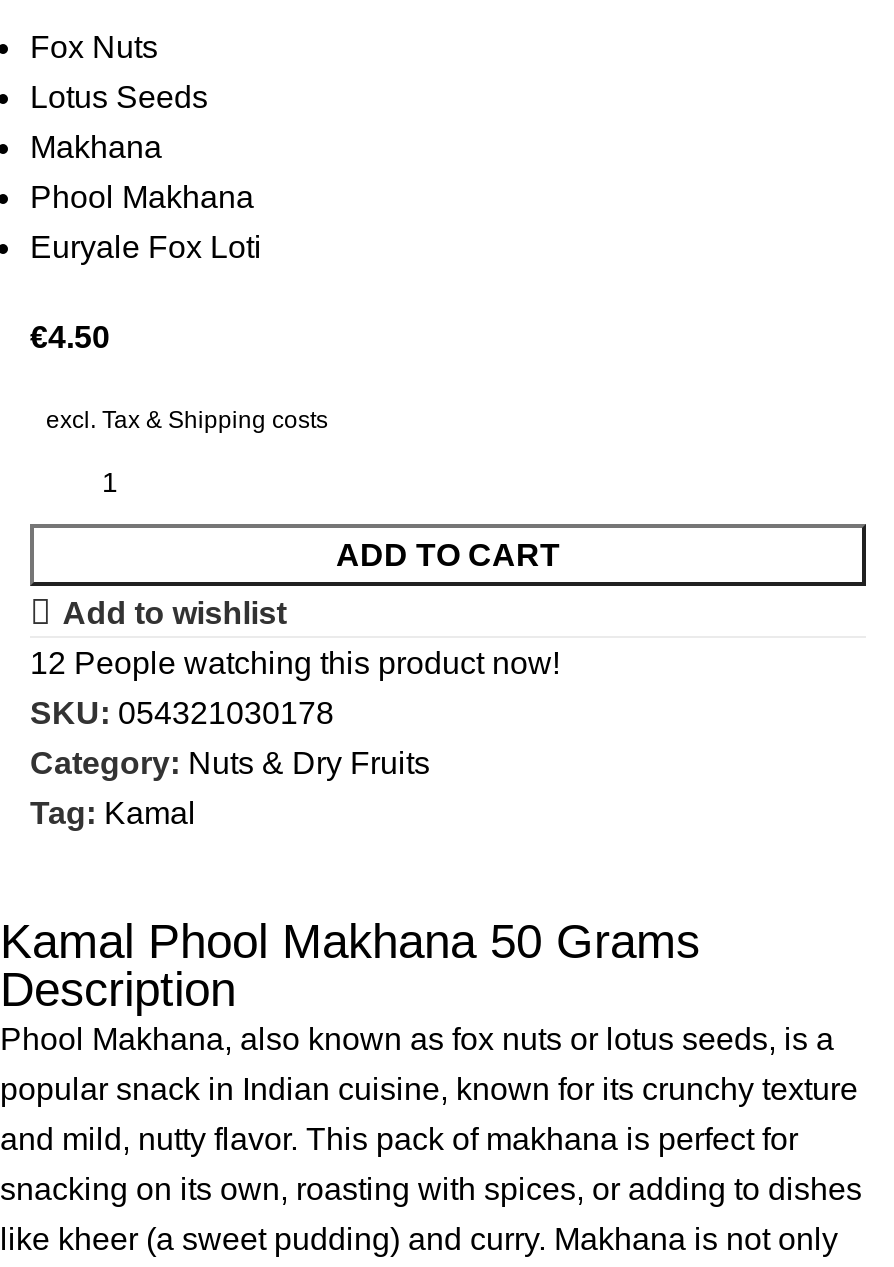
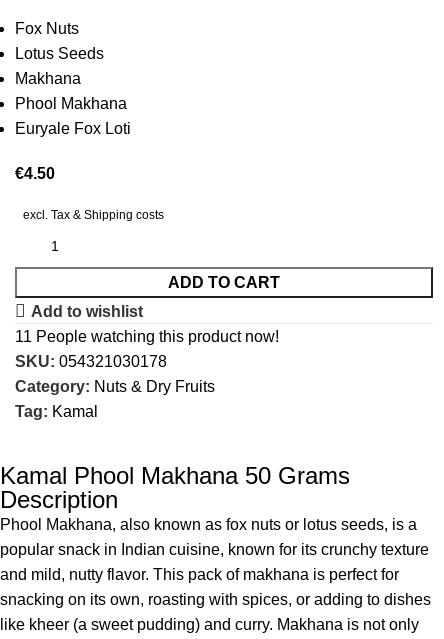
- 12 People watching this product now!
+ 11 People watching this product now!
